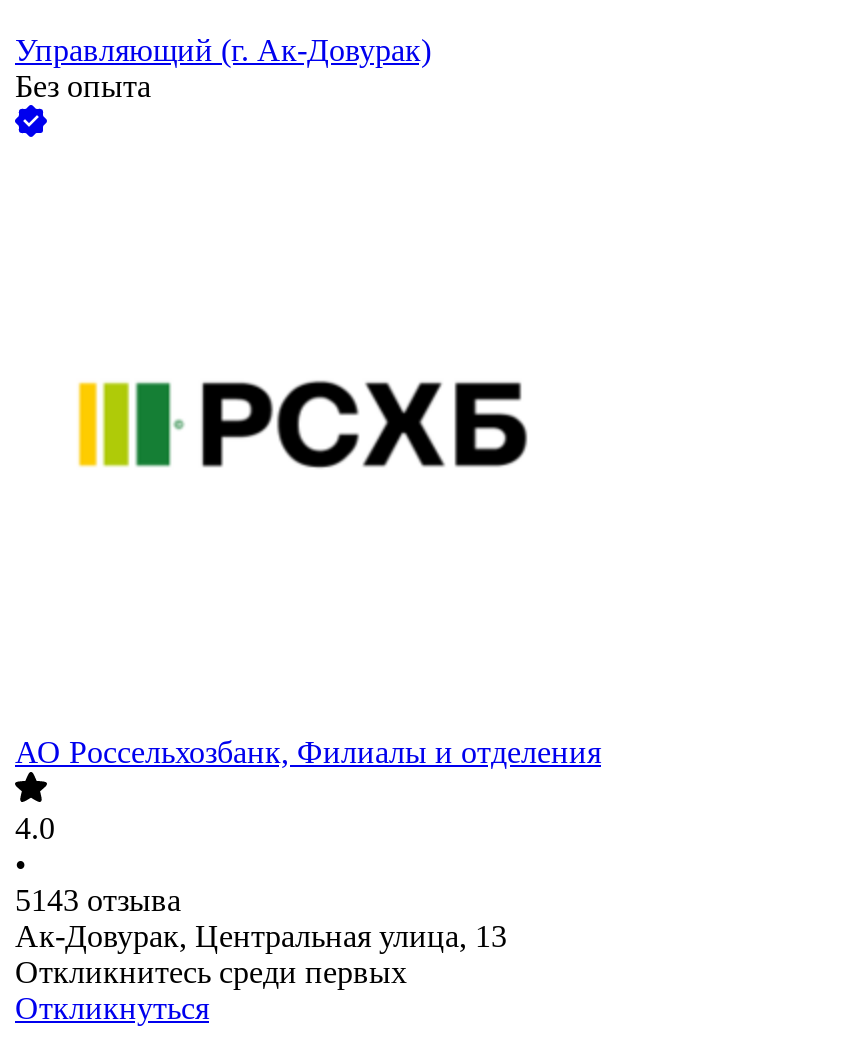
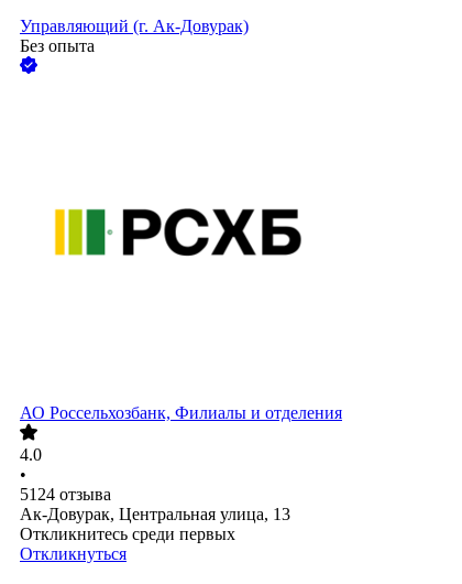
- 5143 отзыва
+ 5124 отзыва
